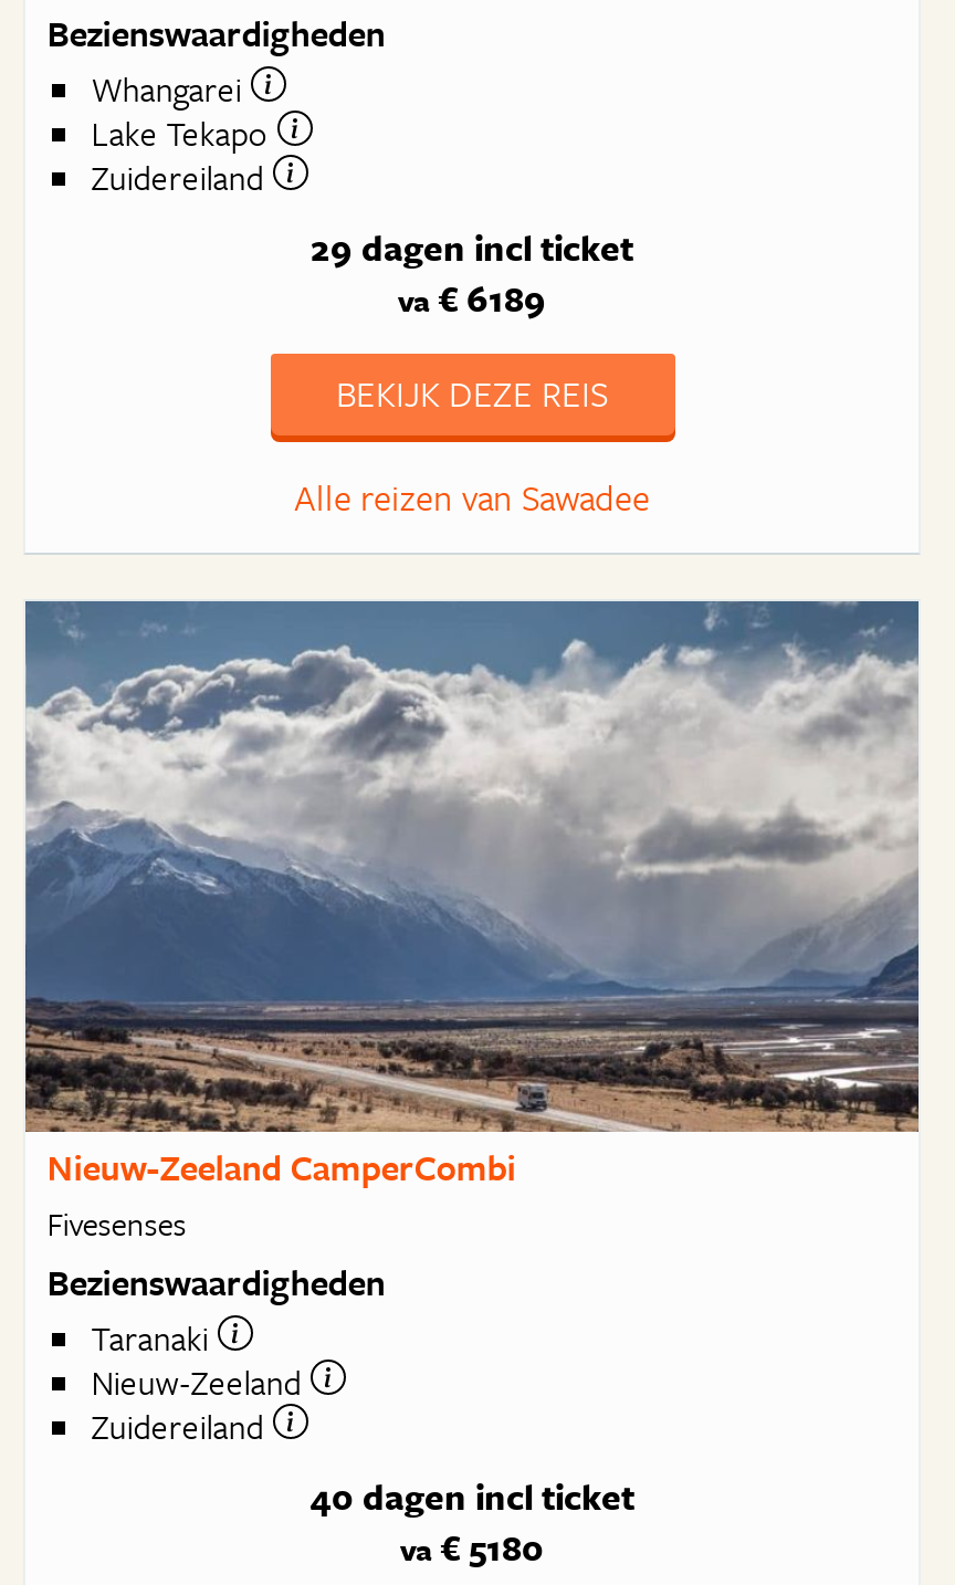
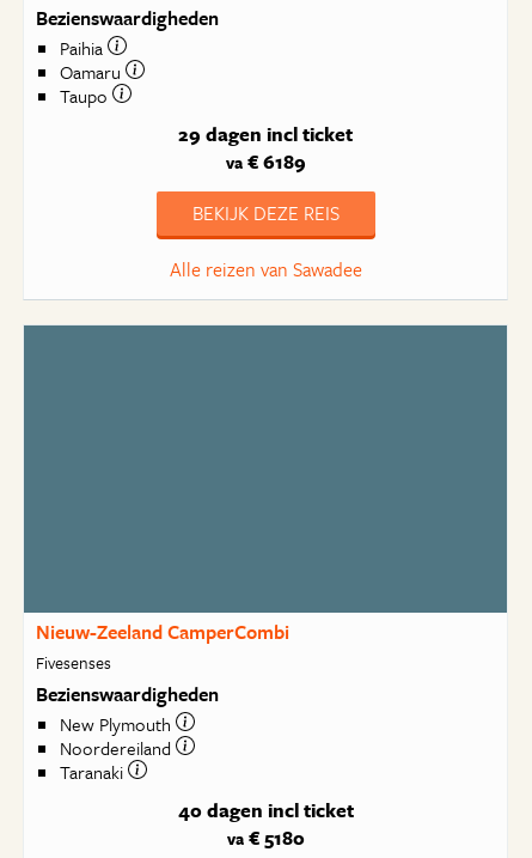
- Whangarei
- Lake Tekapo
- Zuidereiland
+ Paihia
+ Oamaru
+ Taupo

- [image]

+ New Plymouth
+ Noordereiland

moved down: Taranaki

- Nieuw-Zeeland
- Zuidereiland
